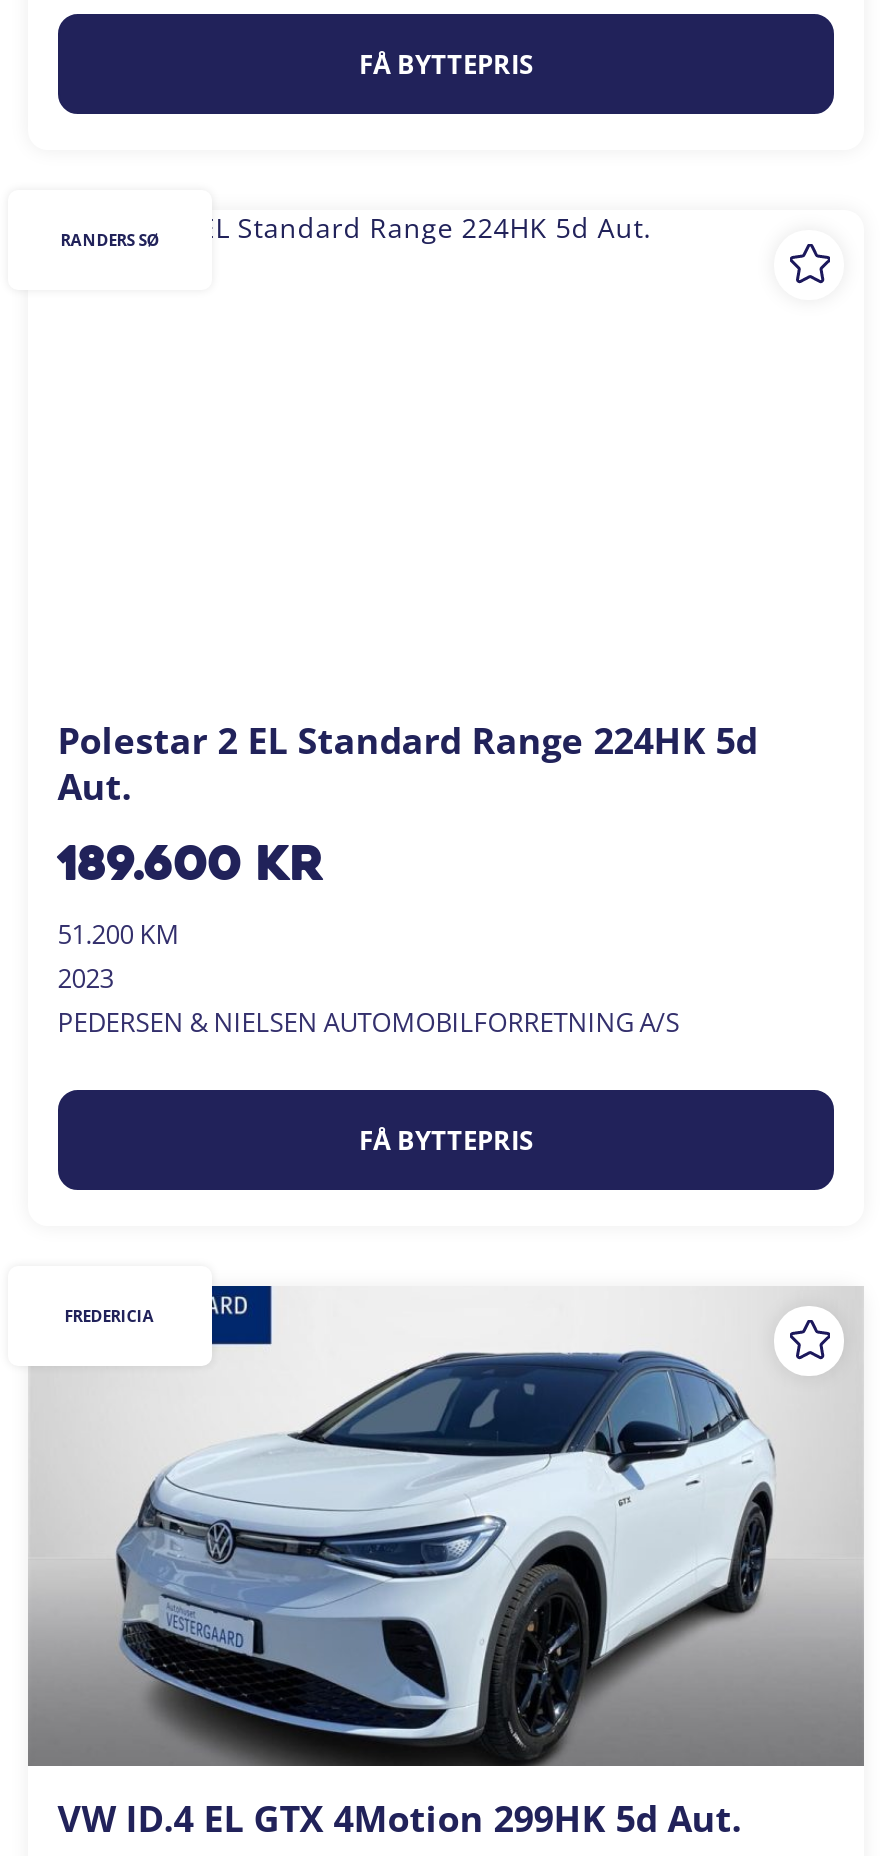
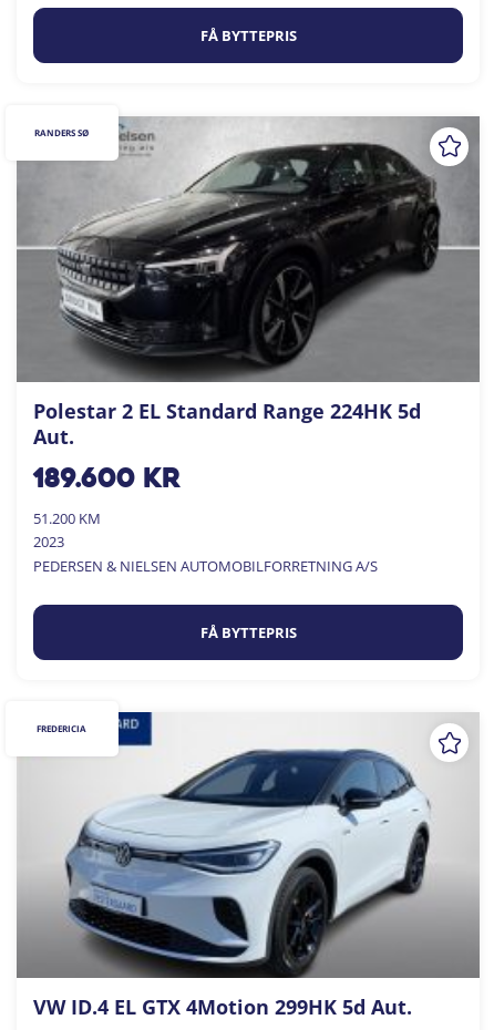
+ [image]
